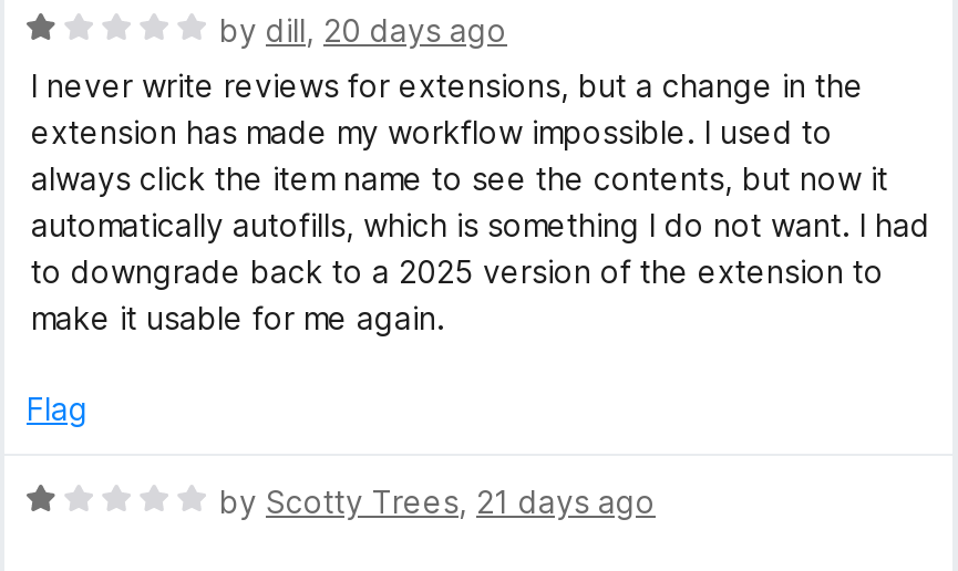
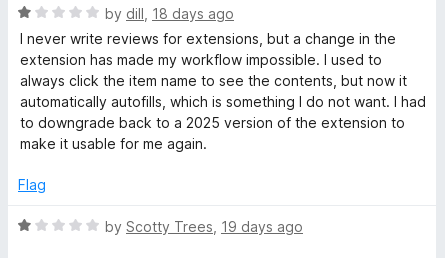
- by dill, 20 days ago
+ by dill, 18 days ago

- by Scotty Trees, 21 days ago
+ by Scotty Trees, 19 days ago
